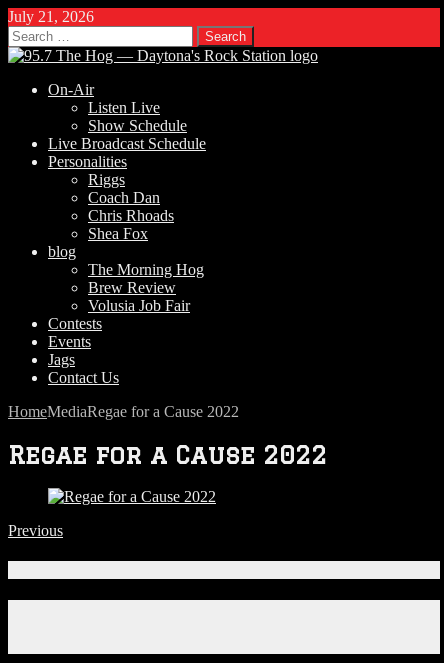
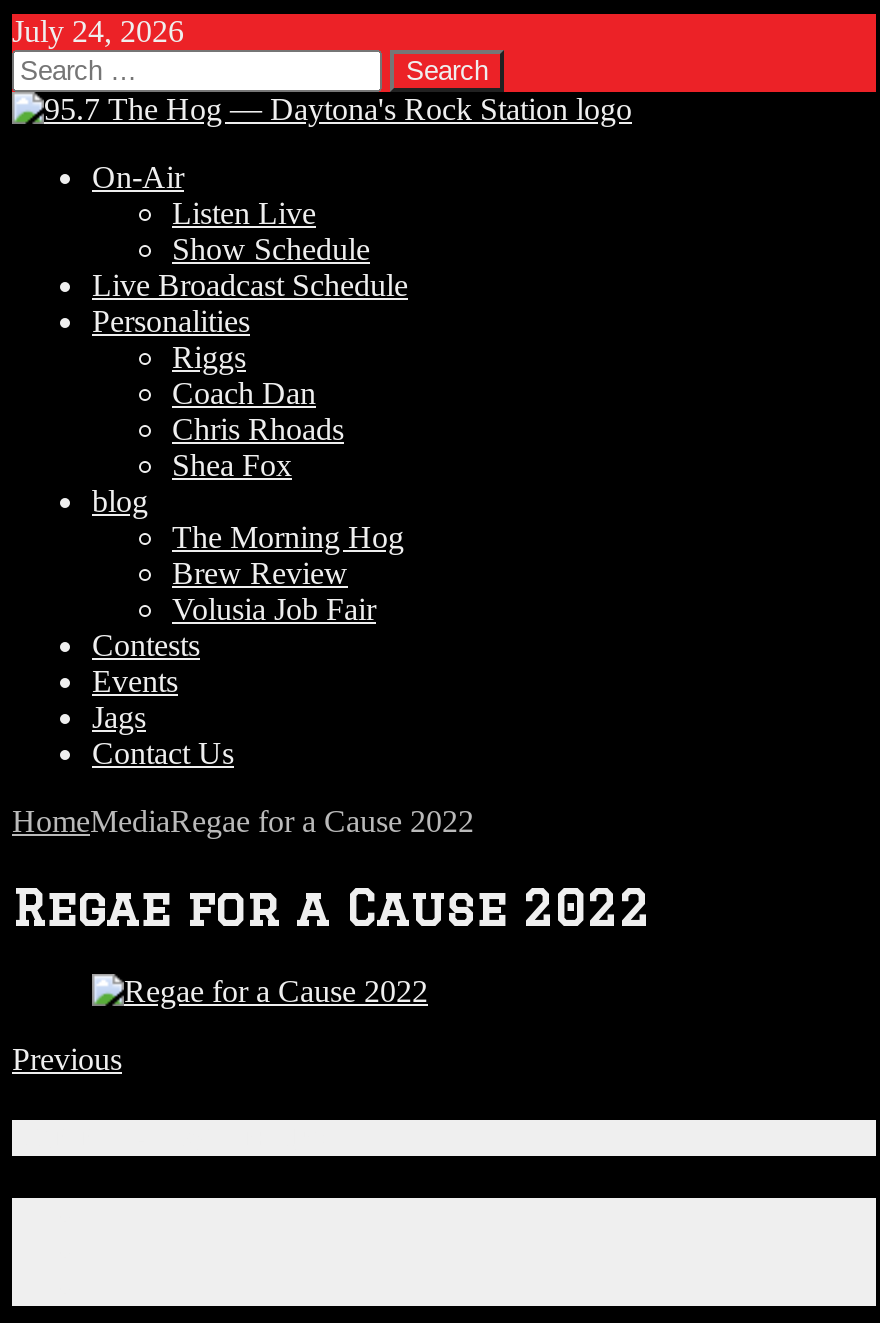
- July 21, 2026
+ July 24, 2026
